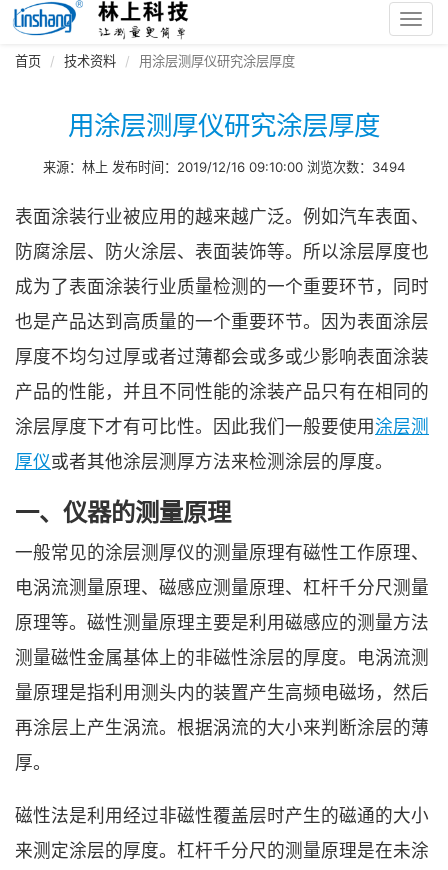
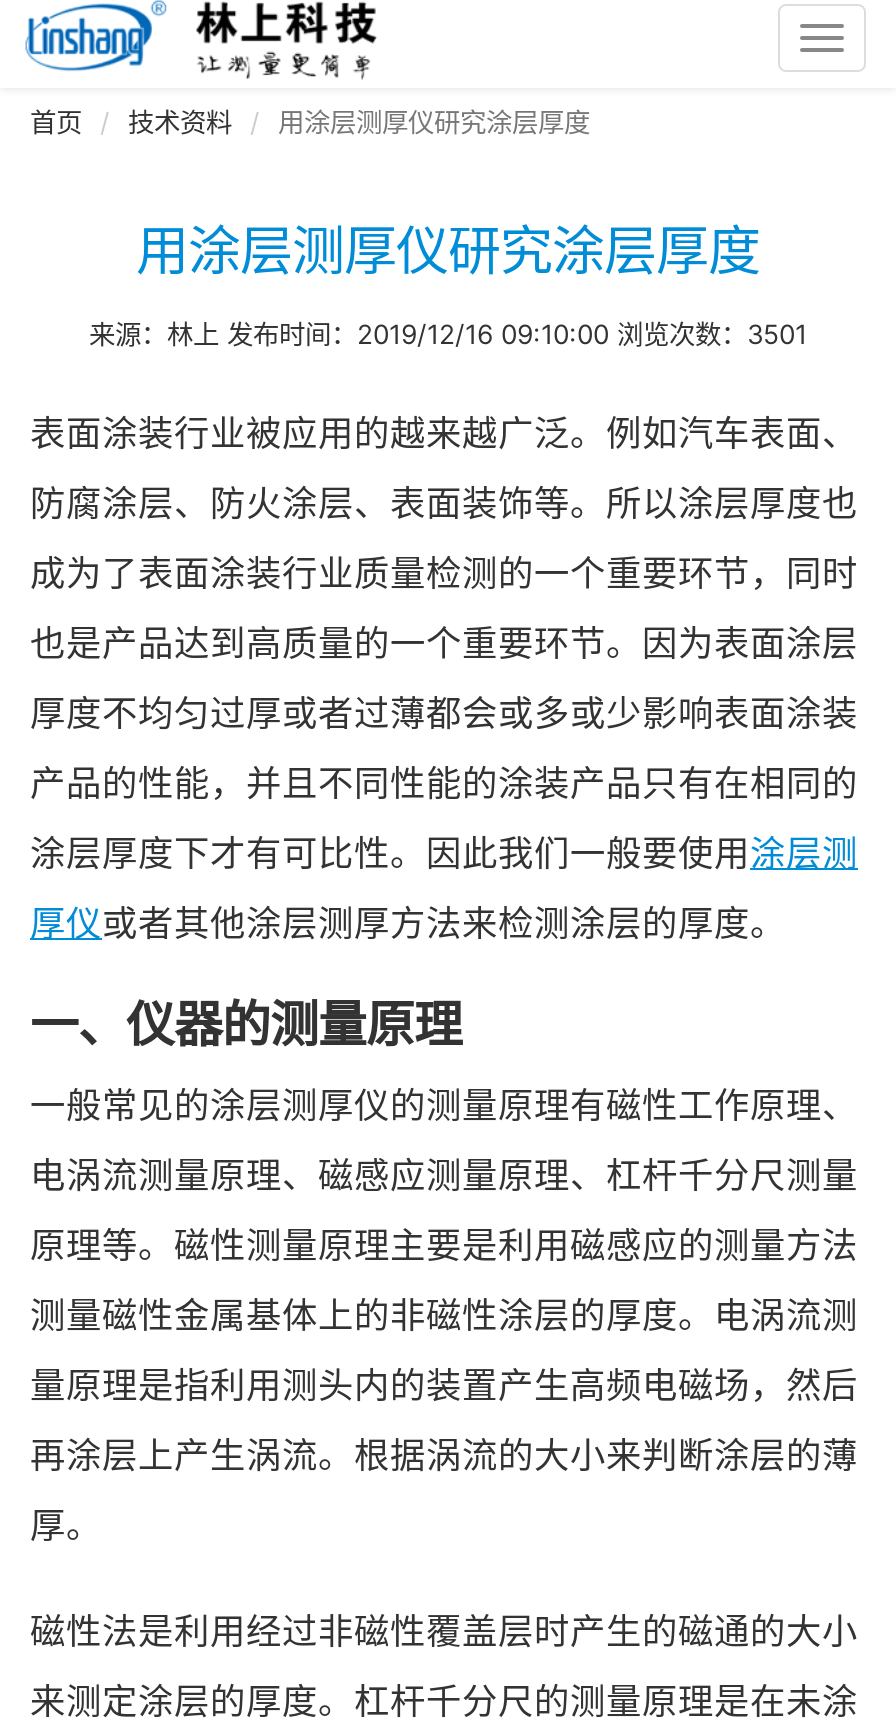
- 来源：林上 发布时间：2019/12/16 09:10:00 浏览次数：3494
+ 来源：林上 发布时间：2019/12/16 09:10:00 浏览次数：3501
